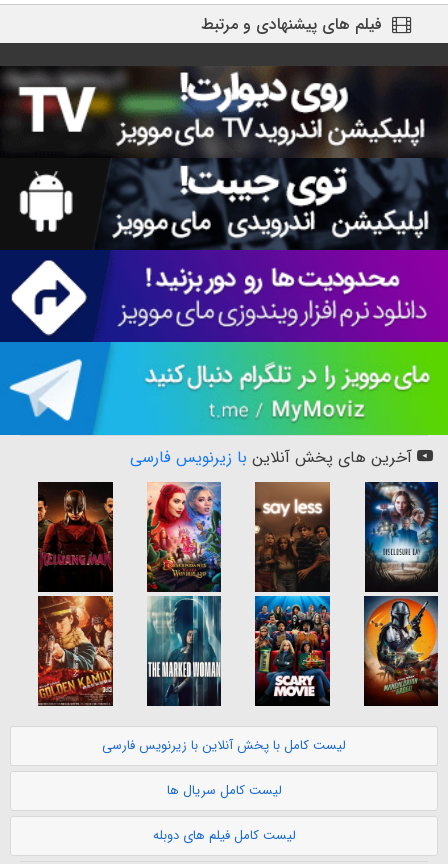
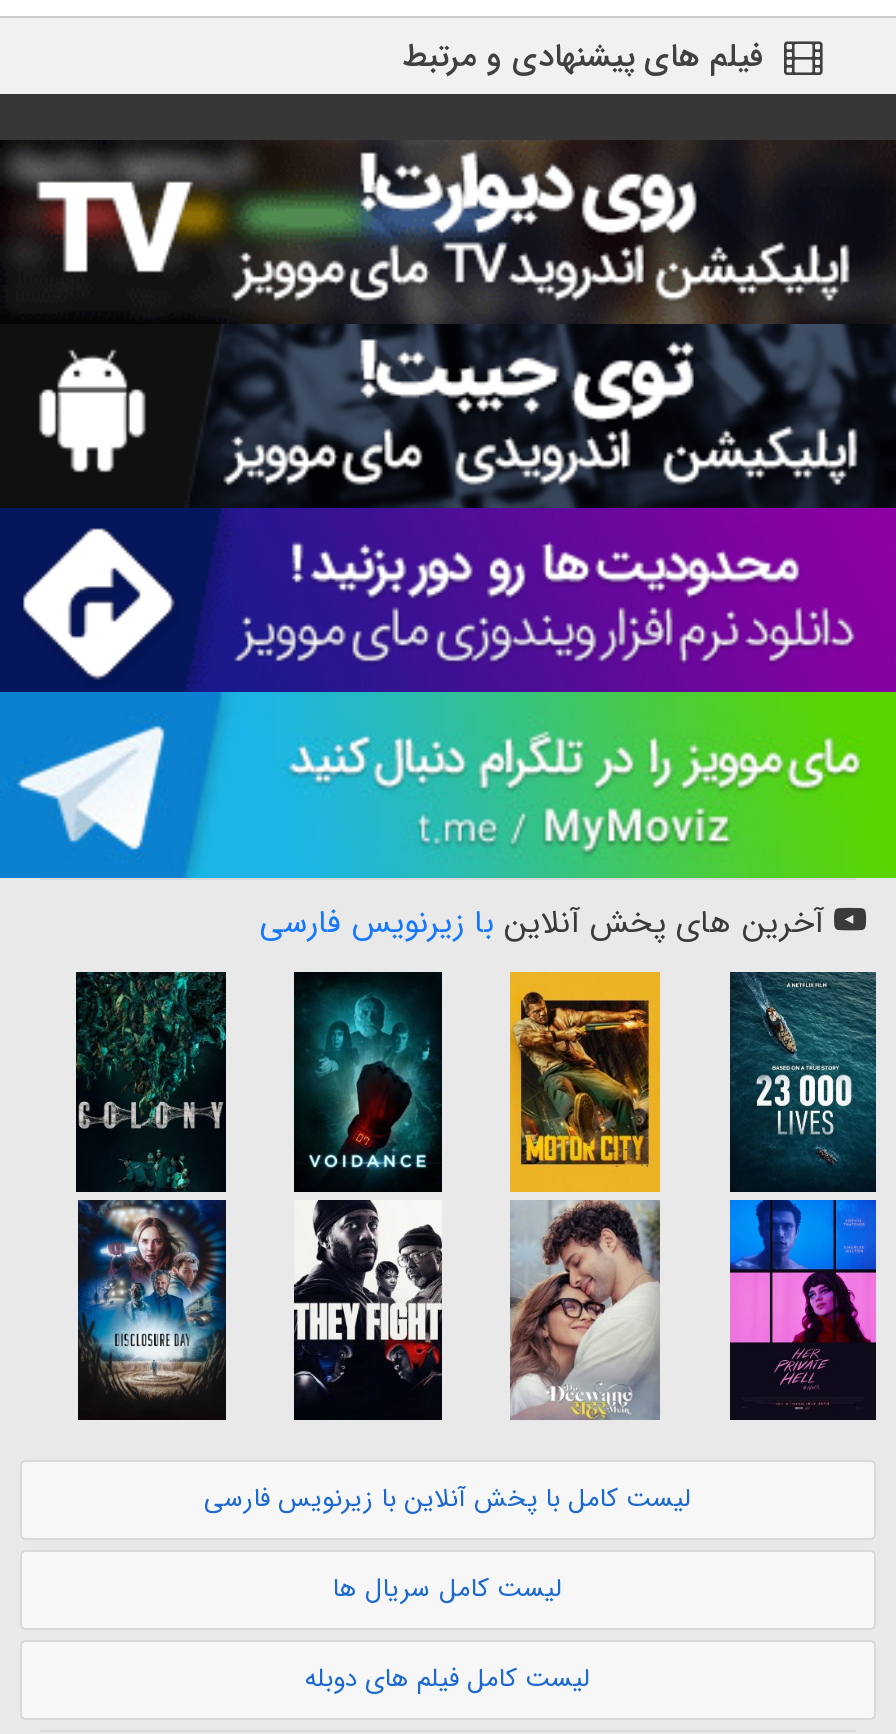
- [image]
+ [image]

- [image]
+ [image]

- [image]
+ [image]

- [image]
+ [image]

- [image]
+ [image]
